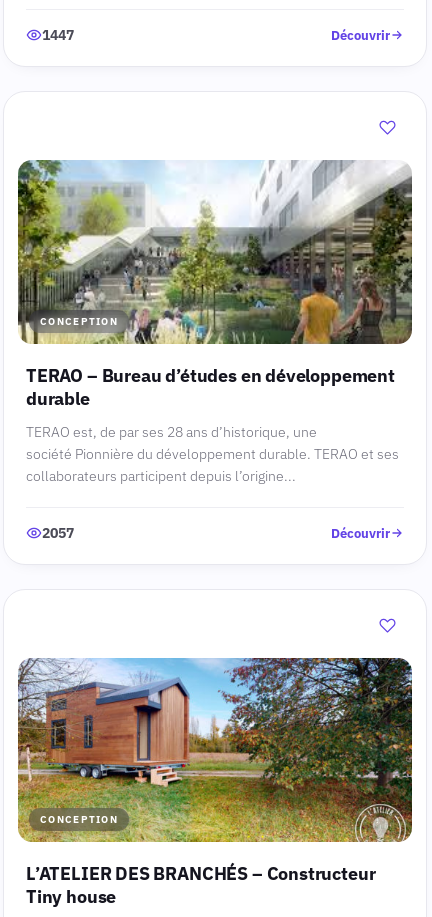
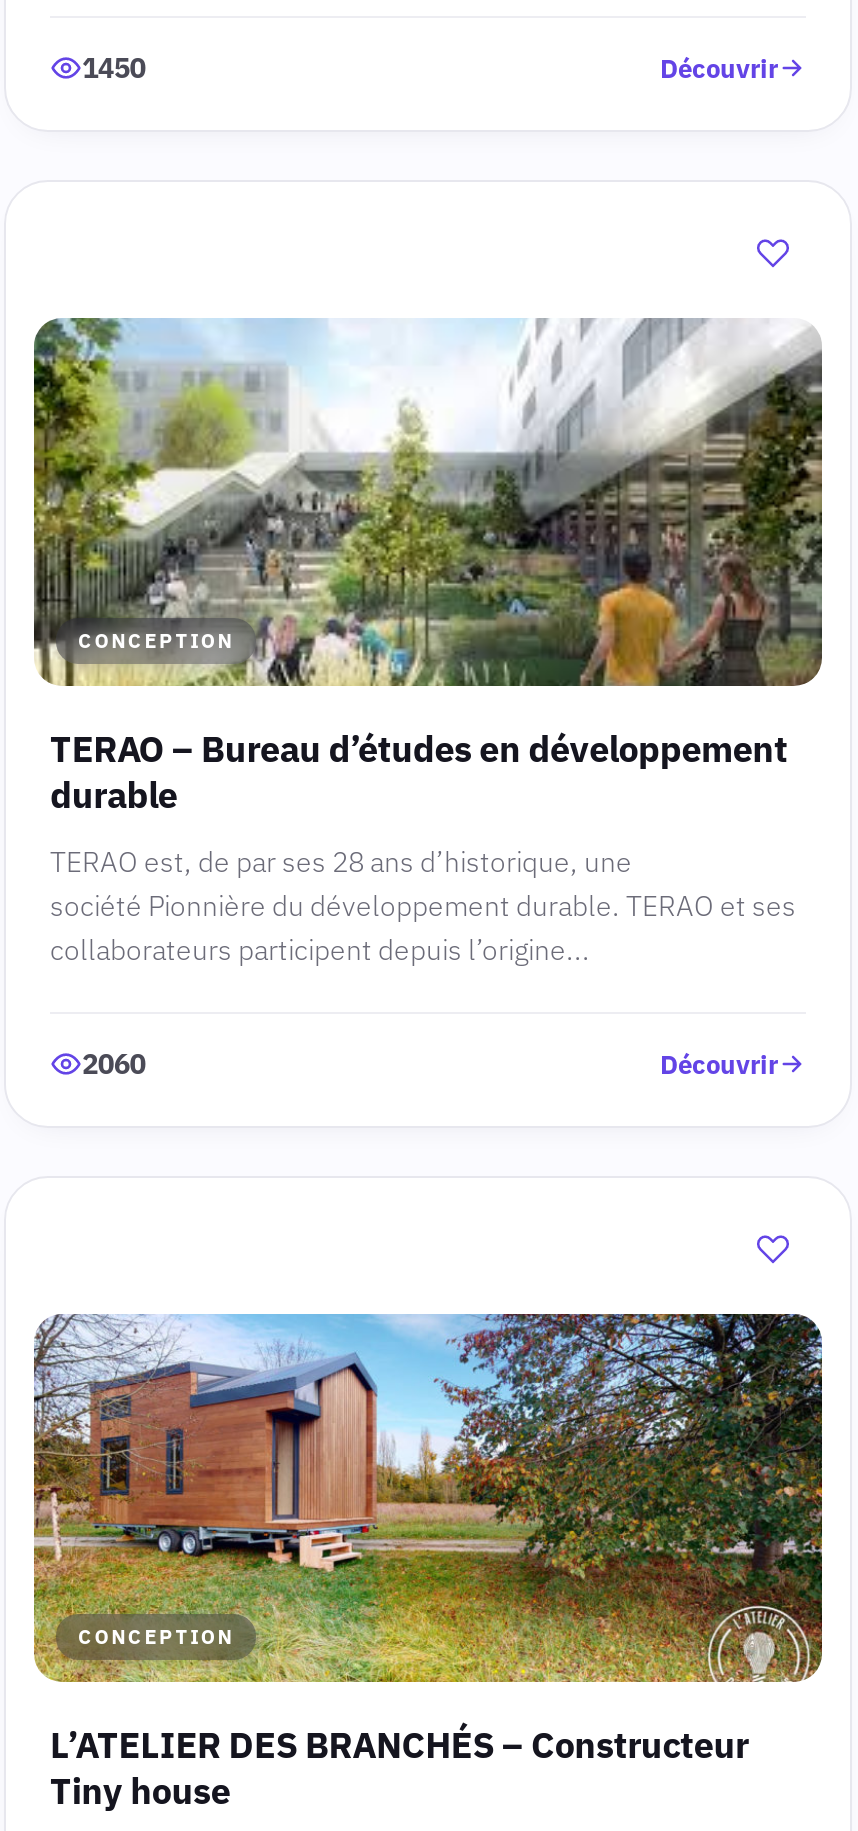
- 1447
+ 1450

- 2057
+ 2060
